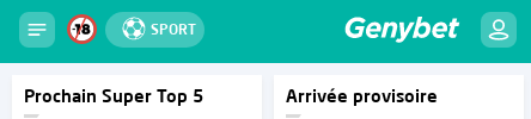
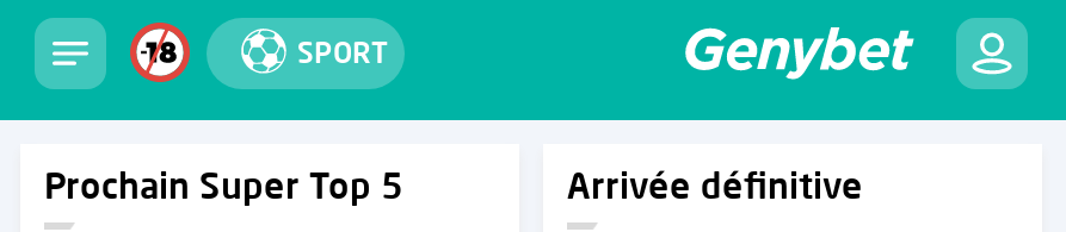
- Arrivée provisoire
+ Arrivée définitive
